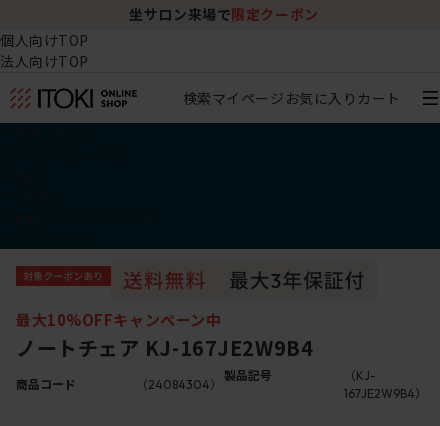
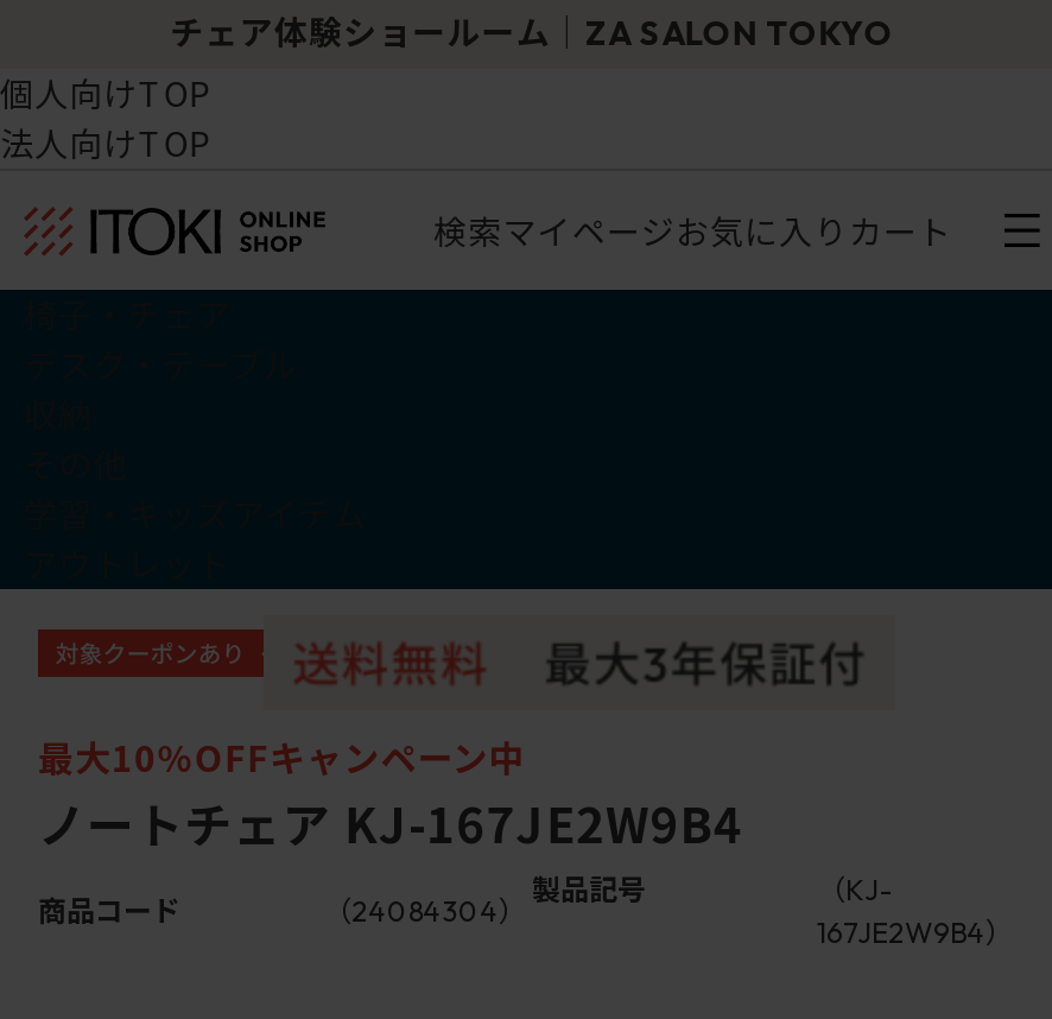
- 坐サロン来場で限定クーポン
+ チェア体験ショールーム｜ZA SALON TOKYO
